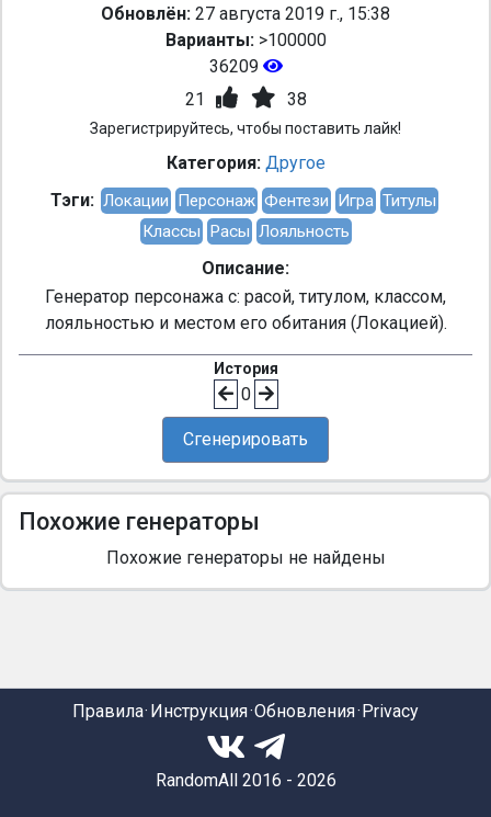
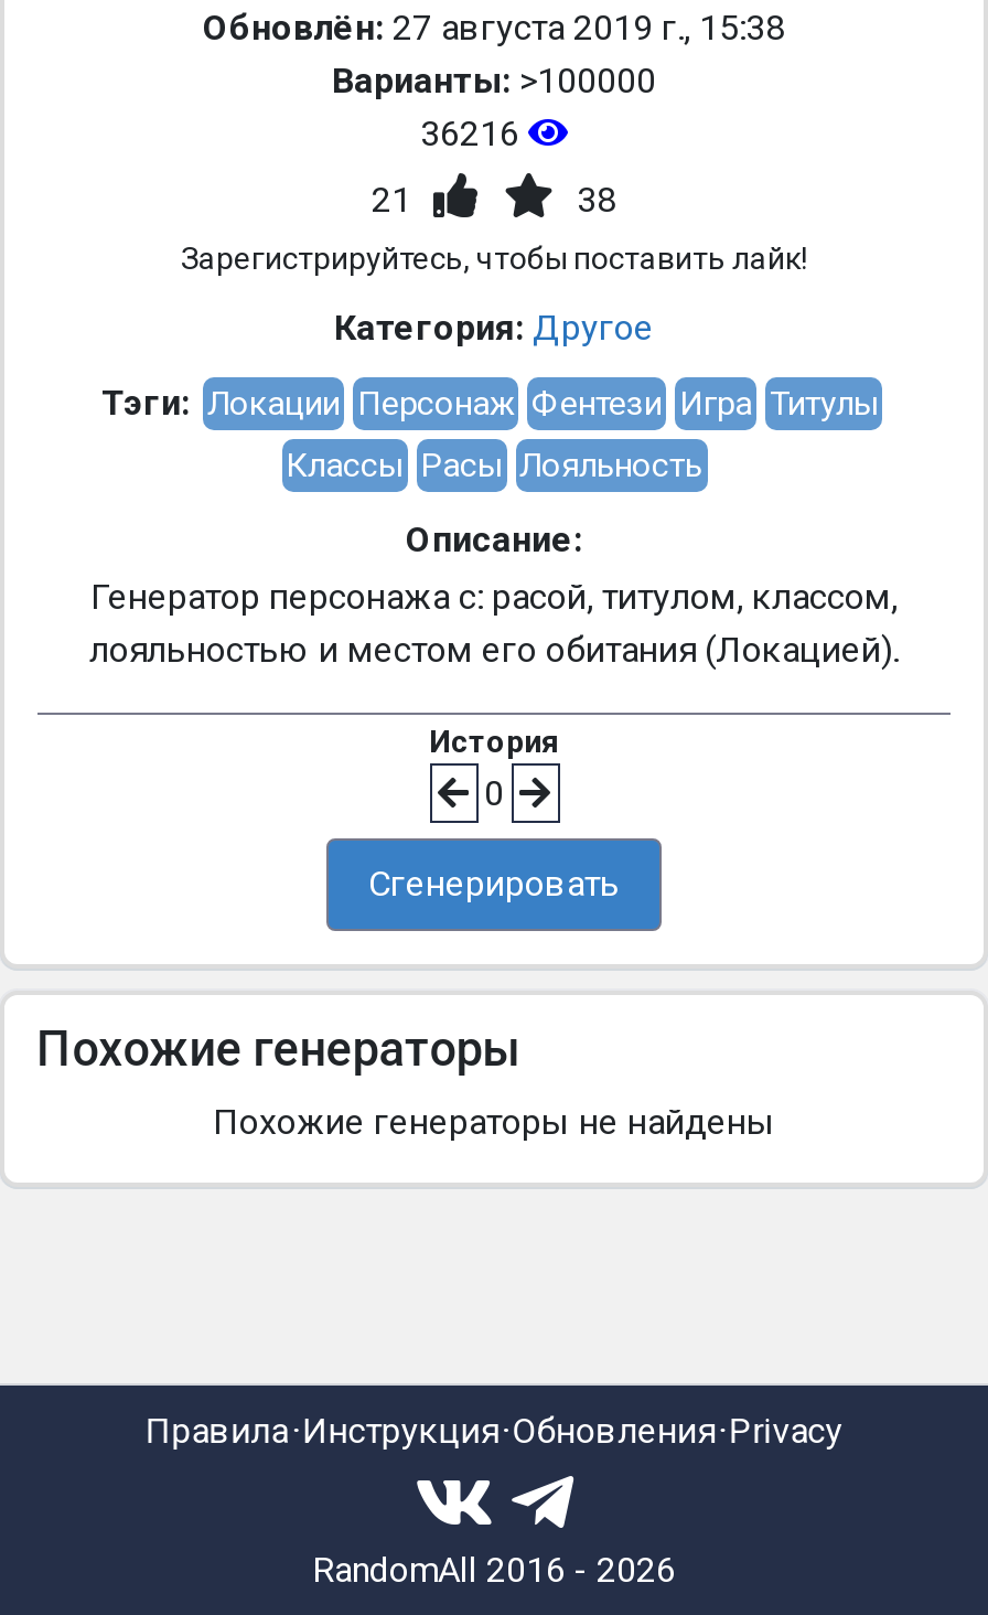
- 36209
+ 36216
